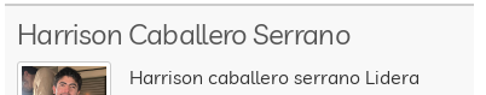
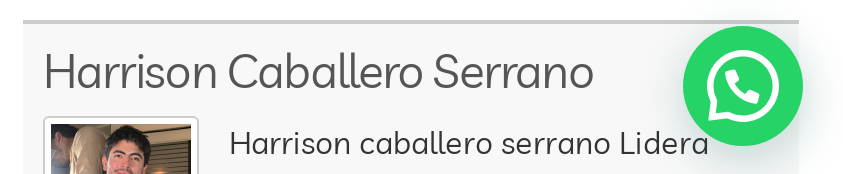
+ [image]
